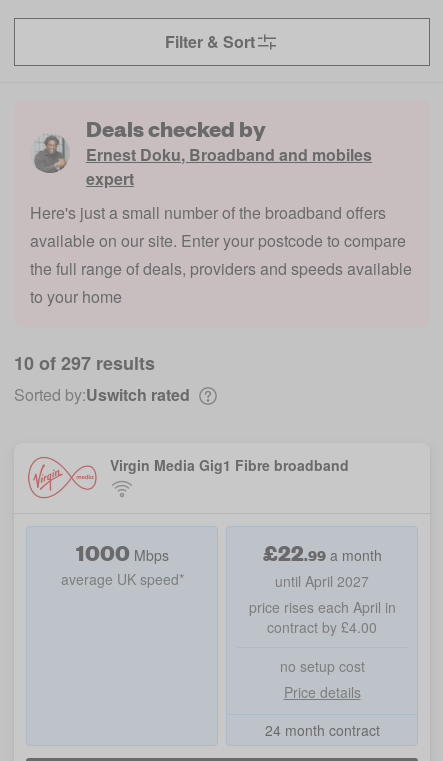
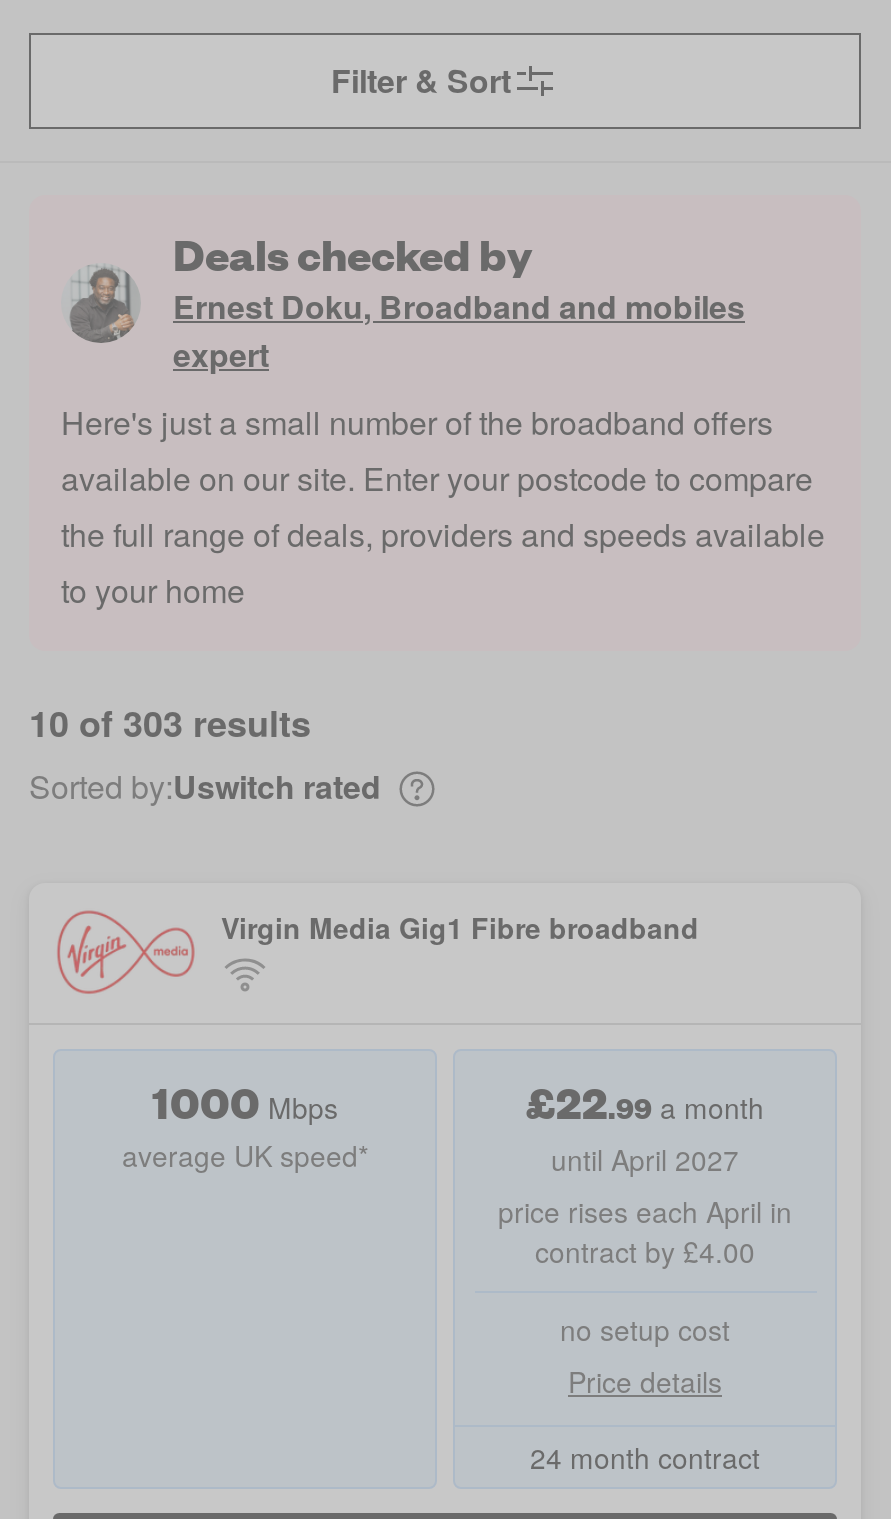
- 10 of 297 results
+ 10 of 303 results
